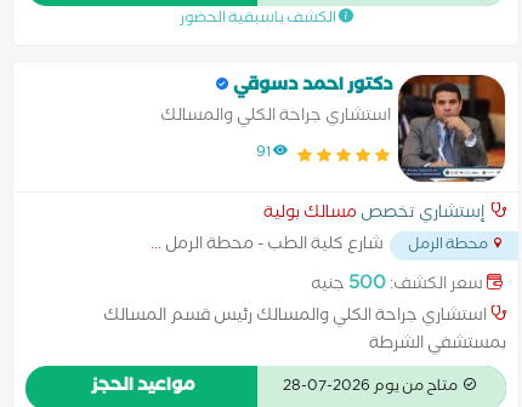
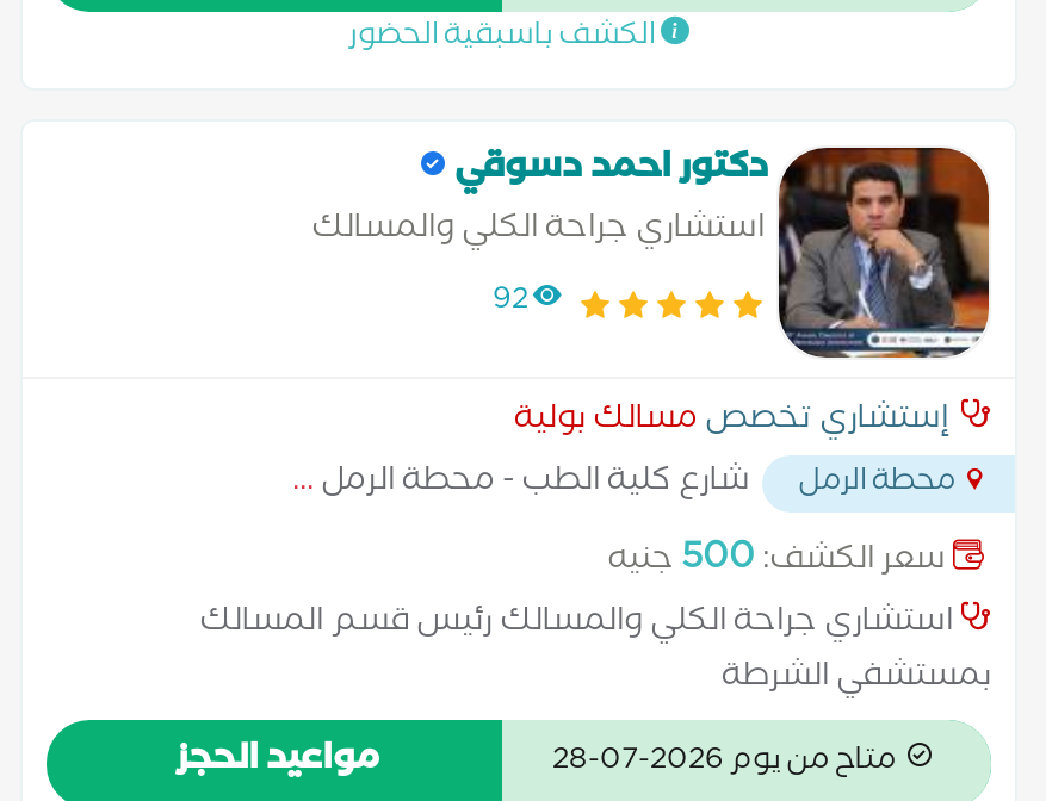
- 91
+ 92
